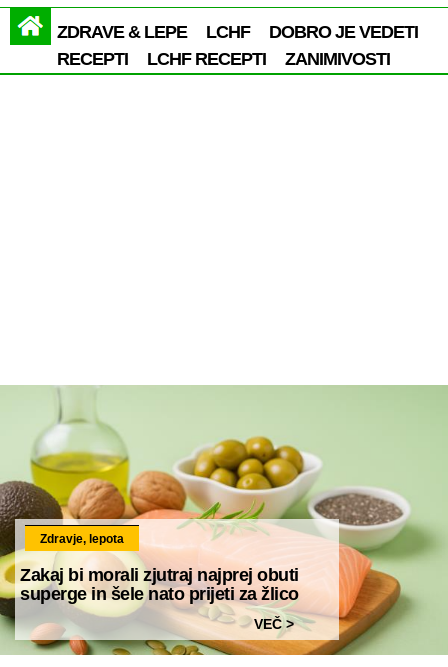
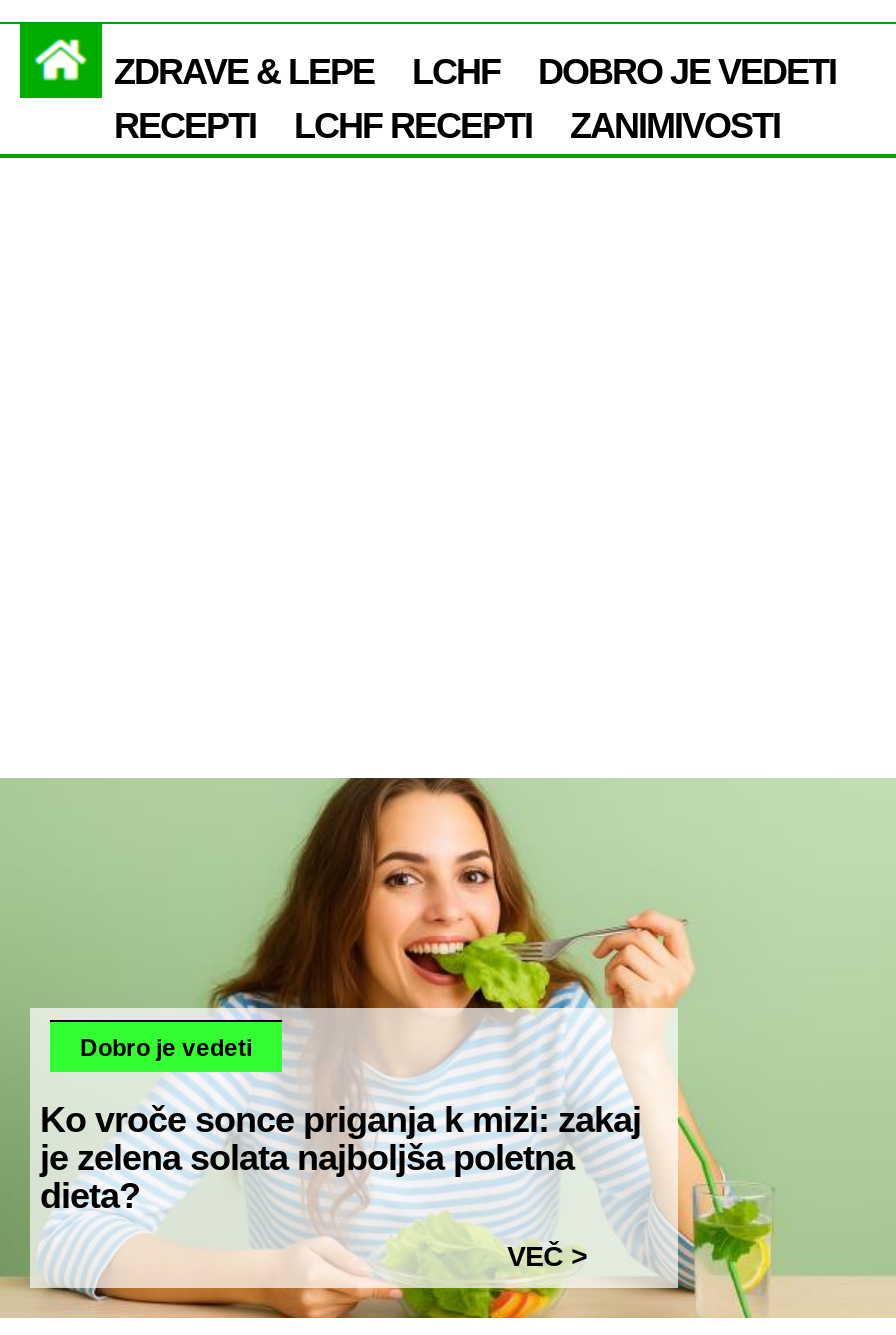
- [image]
- Zdravje, lepota
+ [image]
+ Dobro je vedeti

- Zakaj bi morali zjutraj najprej obuti
- superge in šele nato prijeti za žlico
+ Ko vroče sonce priganja k mizi: zakaj
+ je zelena solata najboljša poletna
+ dieta?
